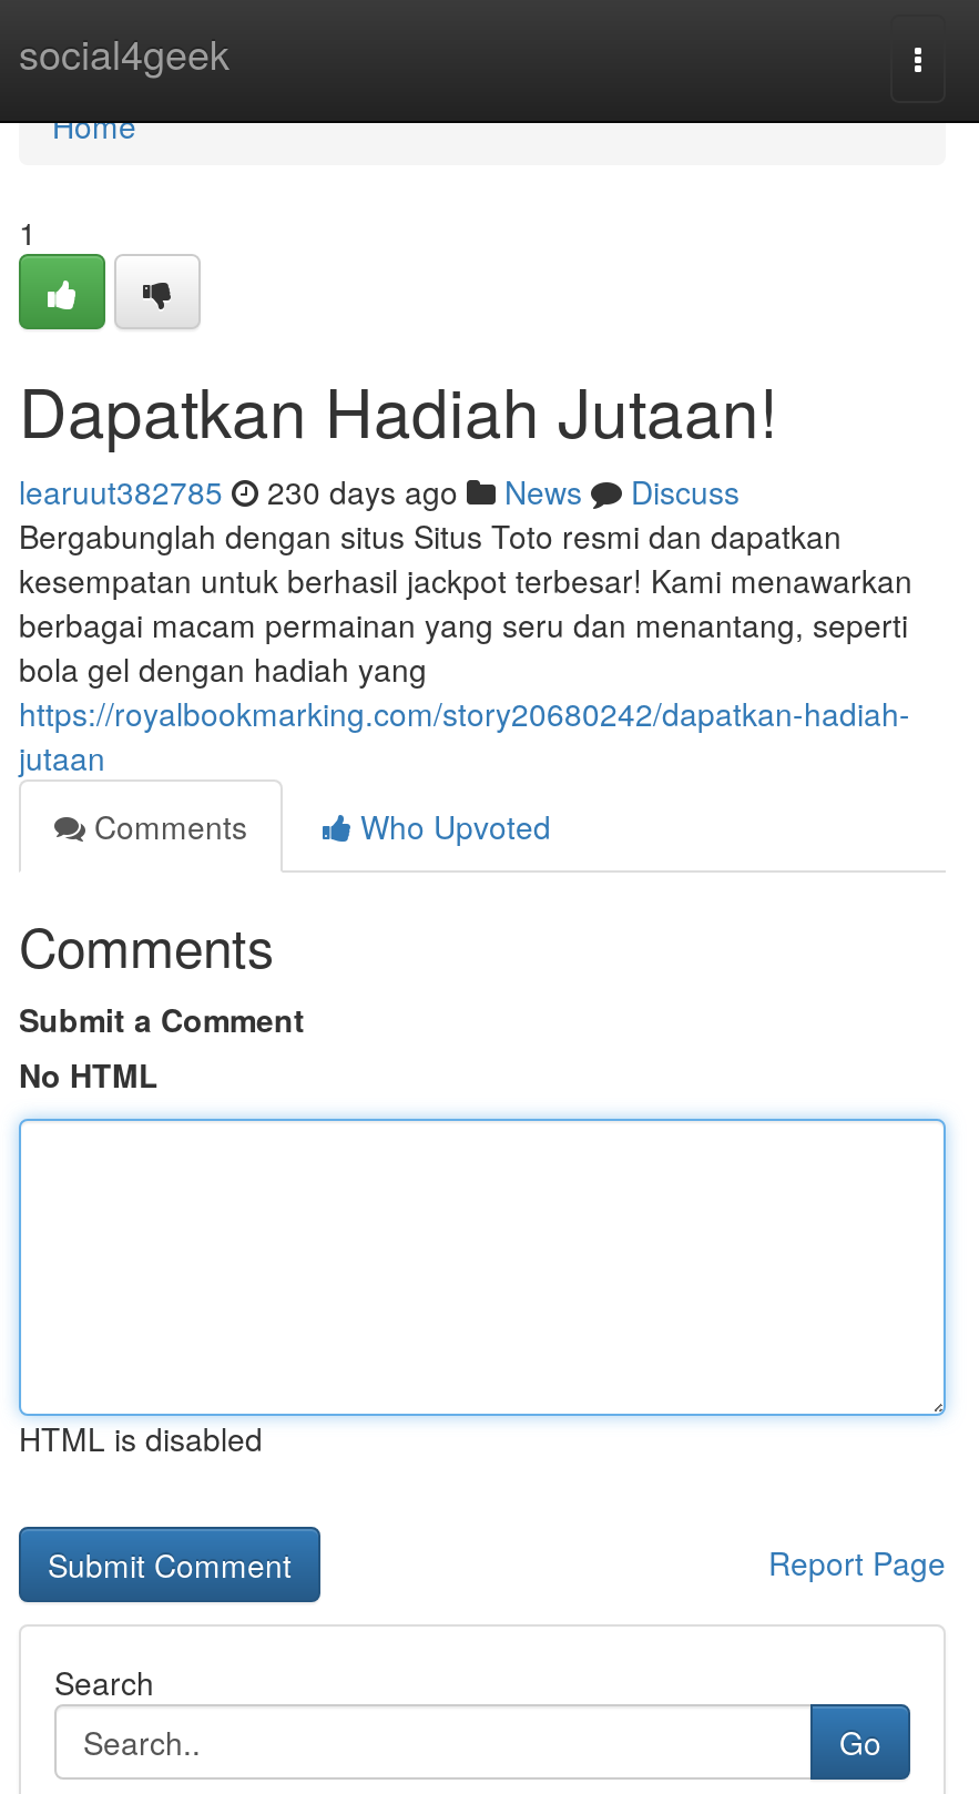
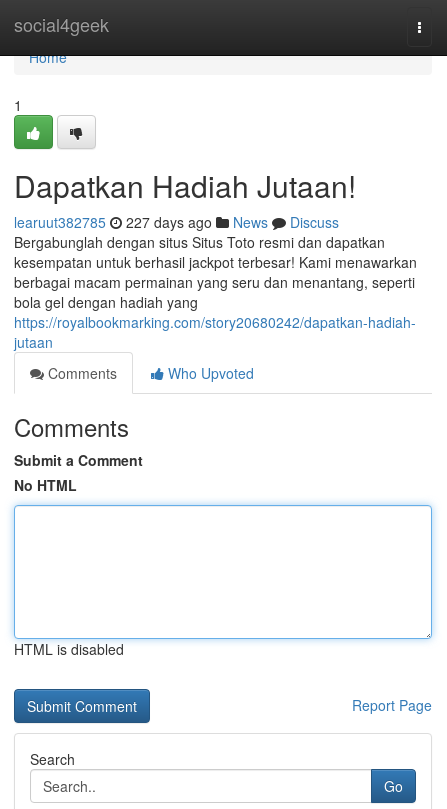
- learuut382785 230 days ago News Discuss
+ learuut382785 227 days ago News Discuss
